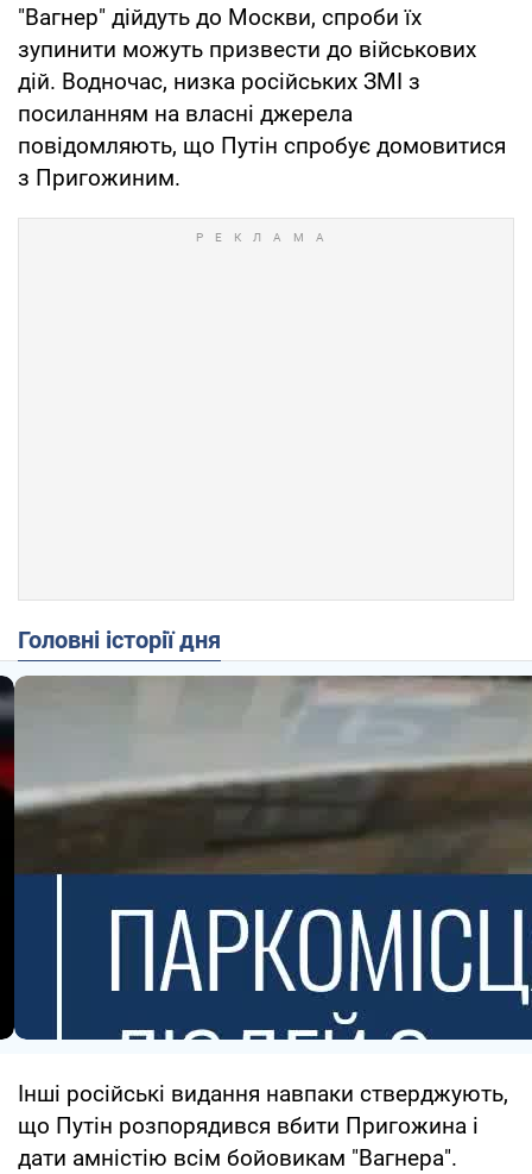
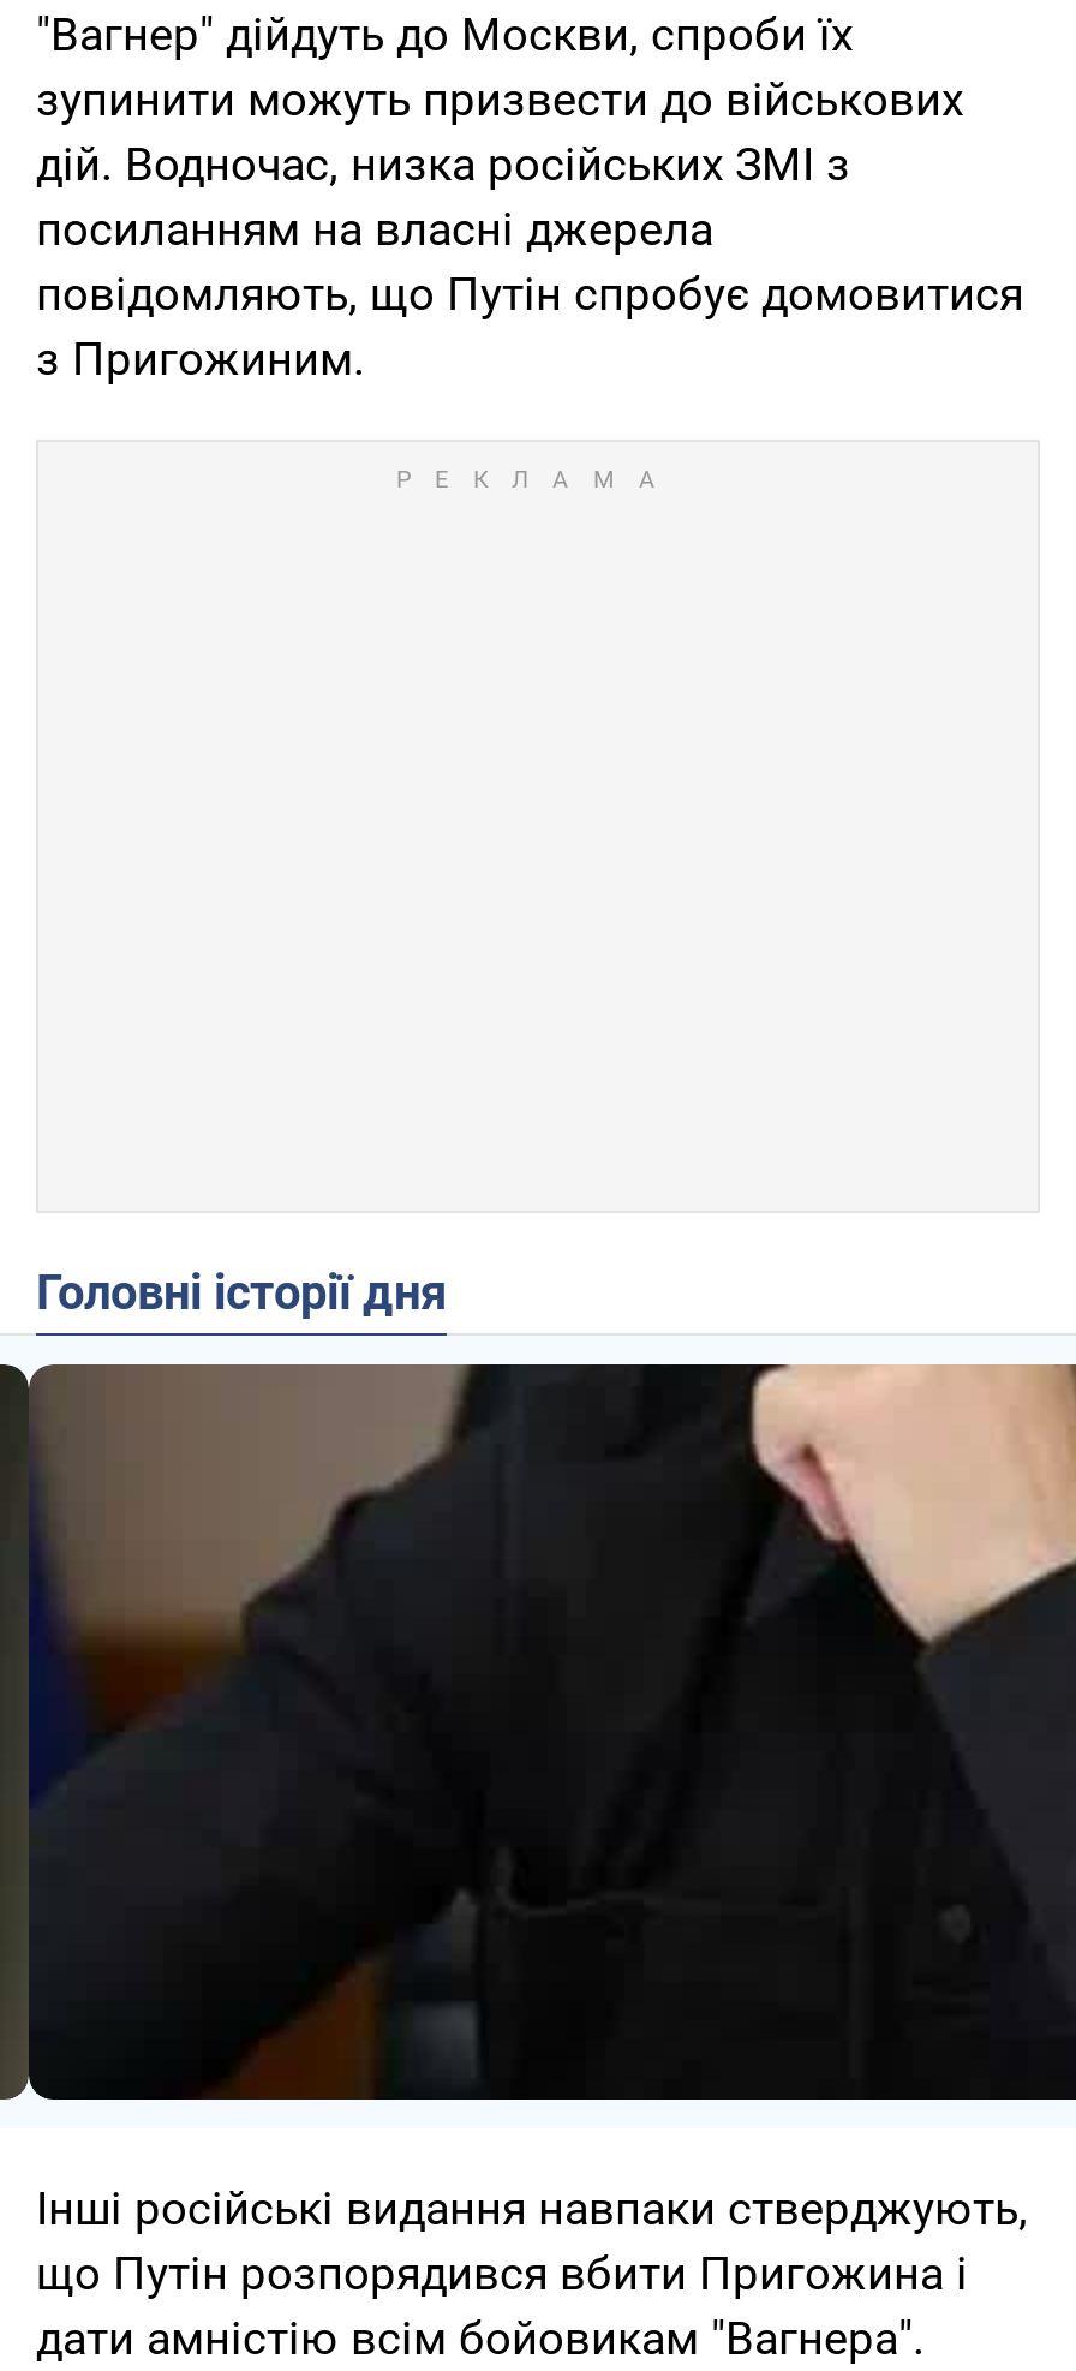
- [image]
+ [image]
